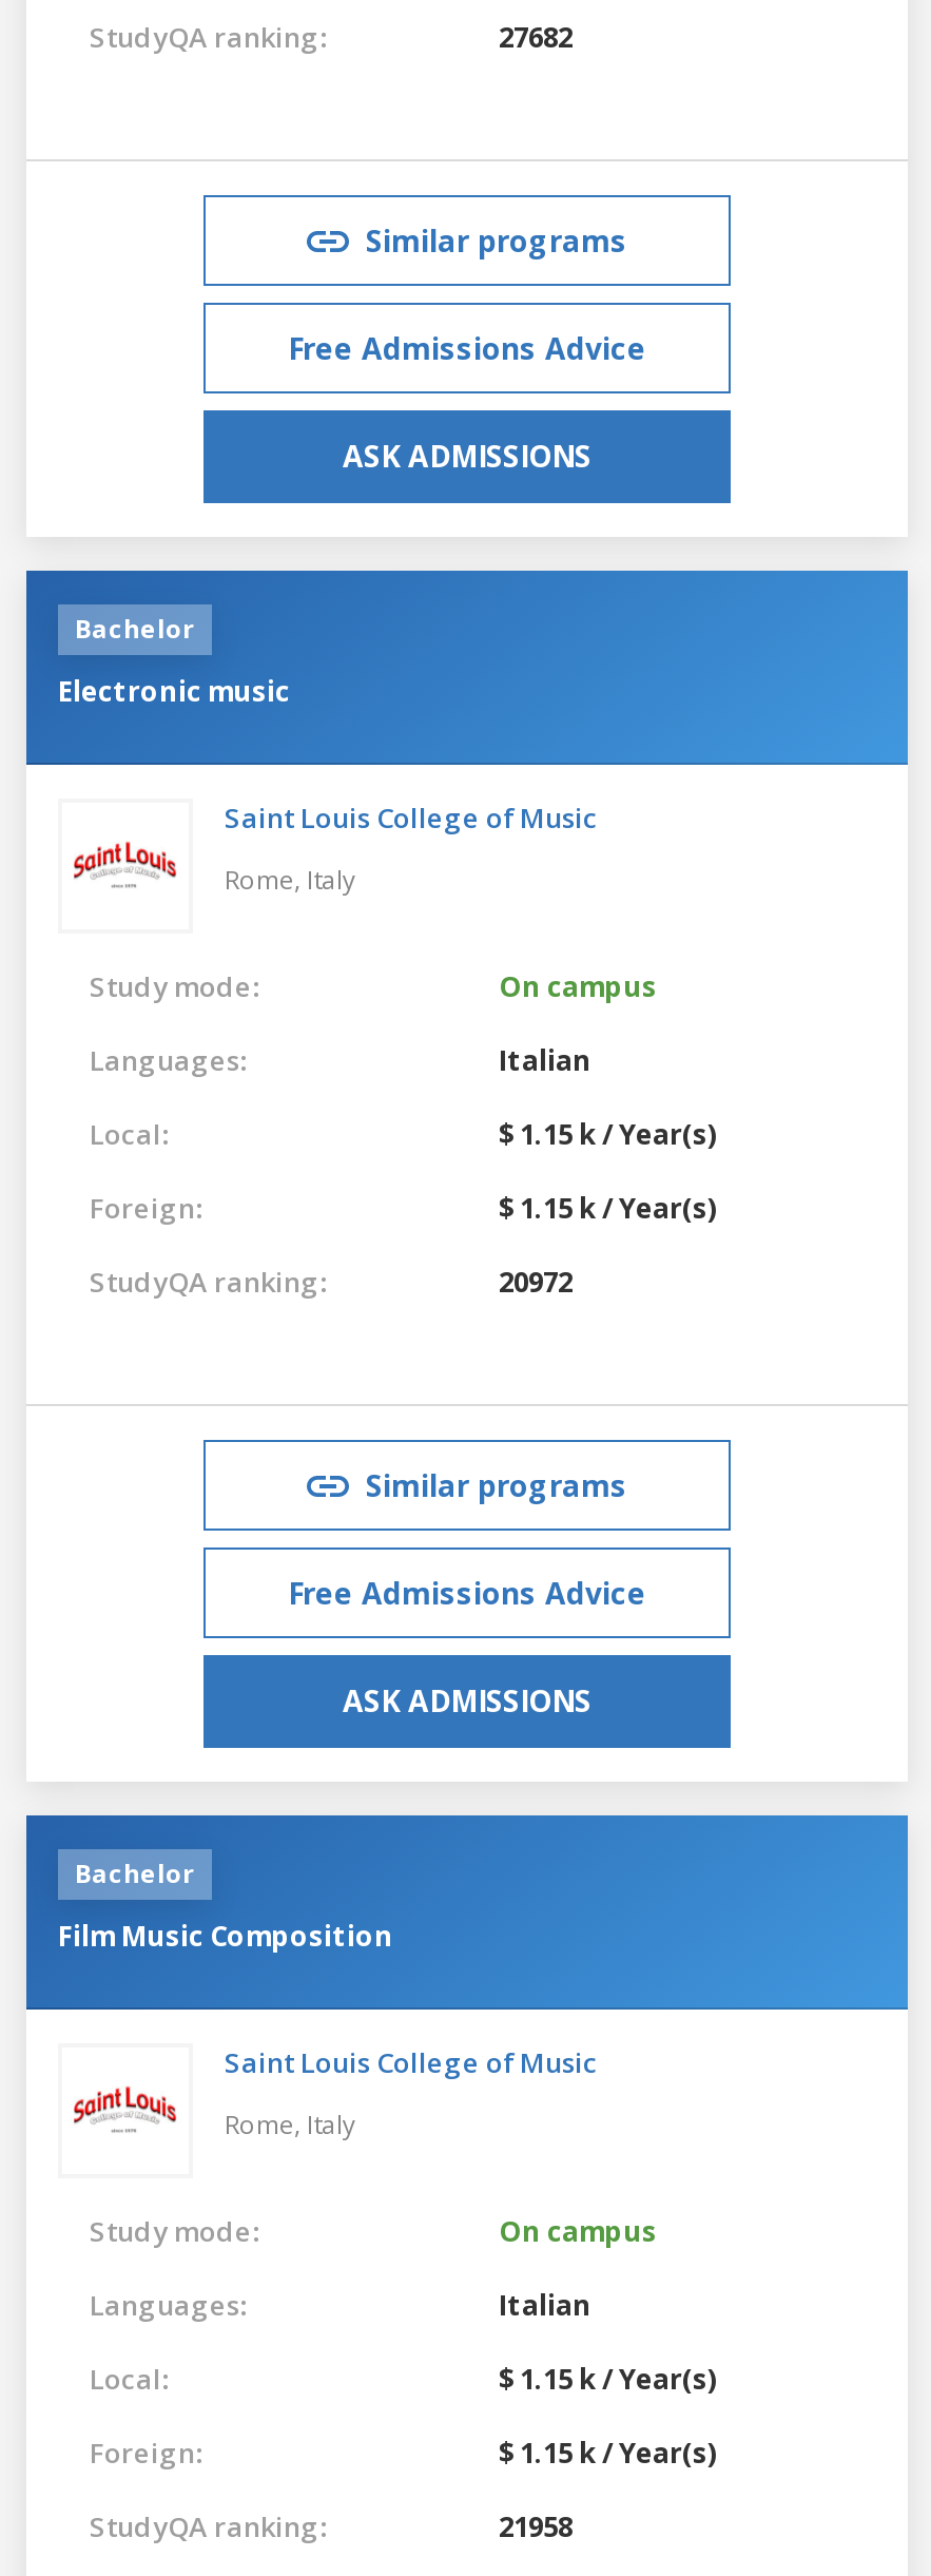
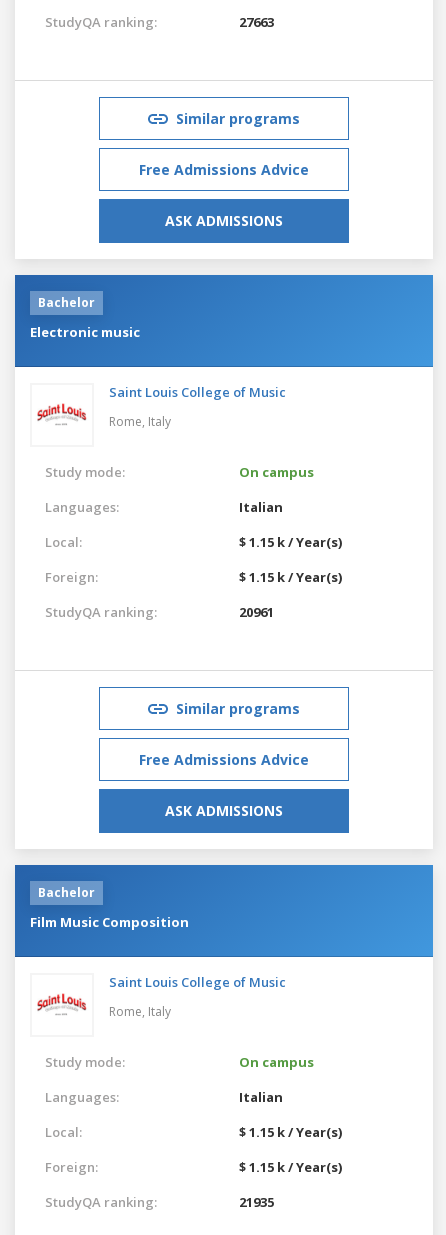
- 27682
+ 27663

- 20972
+ 20961

- 21958
+ 21935
